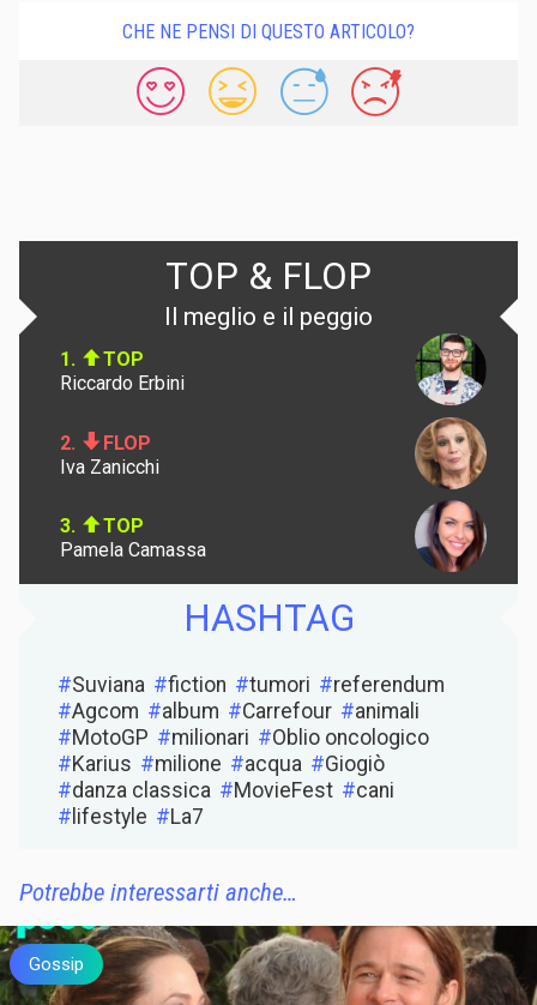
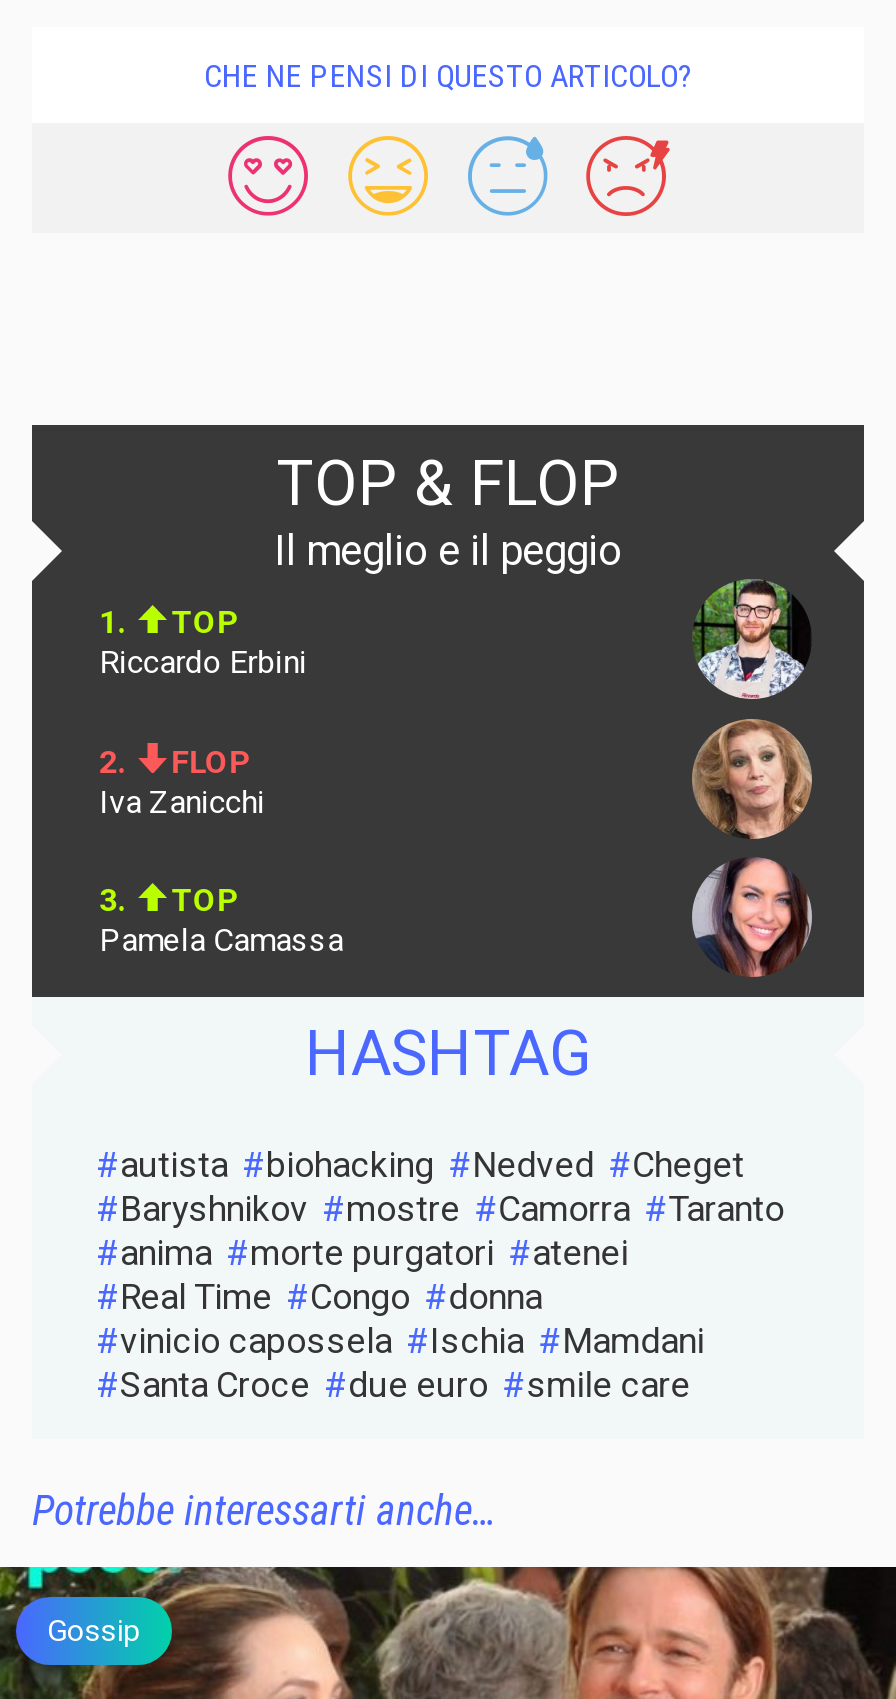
- Suviana
- fiction
- tumori
- referendum
- Agcom
- album
- Carrefour
- animali
- MotoGP
- milionari
- Oblio oncologico
- Karius
- milione
- acqua
- Giogiò
- danza classica
- MovieFest
- cani
- lifestyle
- La7
+ autista
+ biohacking
+ Nedved
+ Cheget
+ Baryshnikov
+ mostre
+ Camorra
+ Taranto
+ anima
+ morte purgatori
+ atenei
+ Real Time
+ Congo
+ donna
+ vinicio capossela
+ Ischia
+ Mamdani
+ Santa Croce
+ due euro
+ smile care
